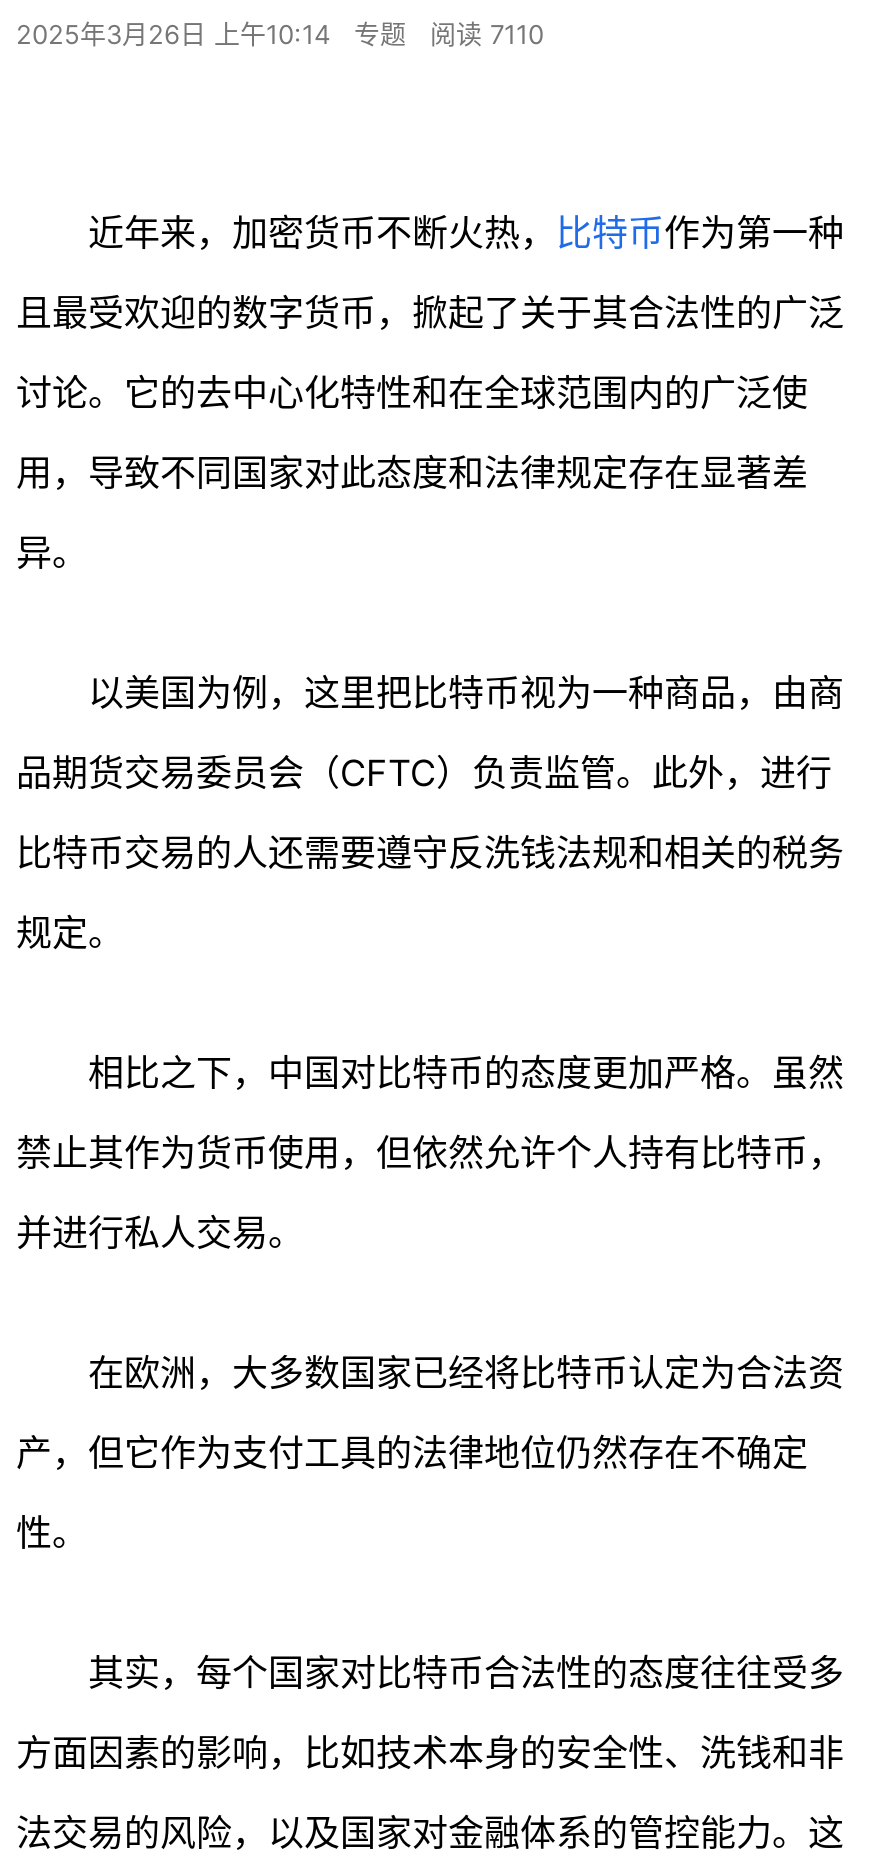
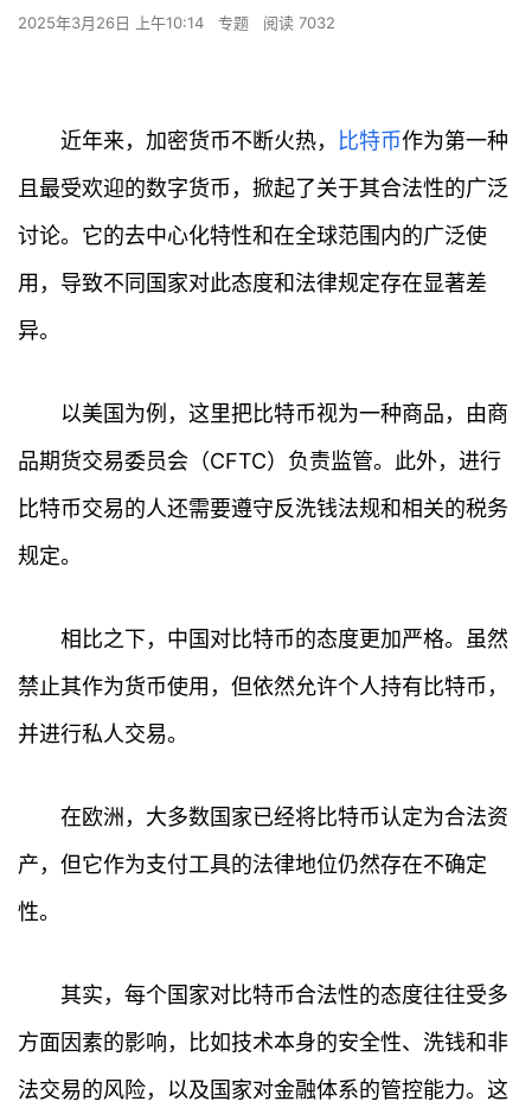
- 2025年3月26日 上午10:14 专题 阅读 7110
+ 2025年3月26日 上午10:14 专题 阅读 7032
